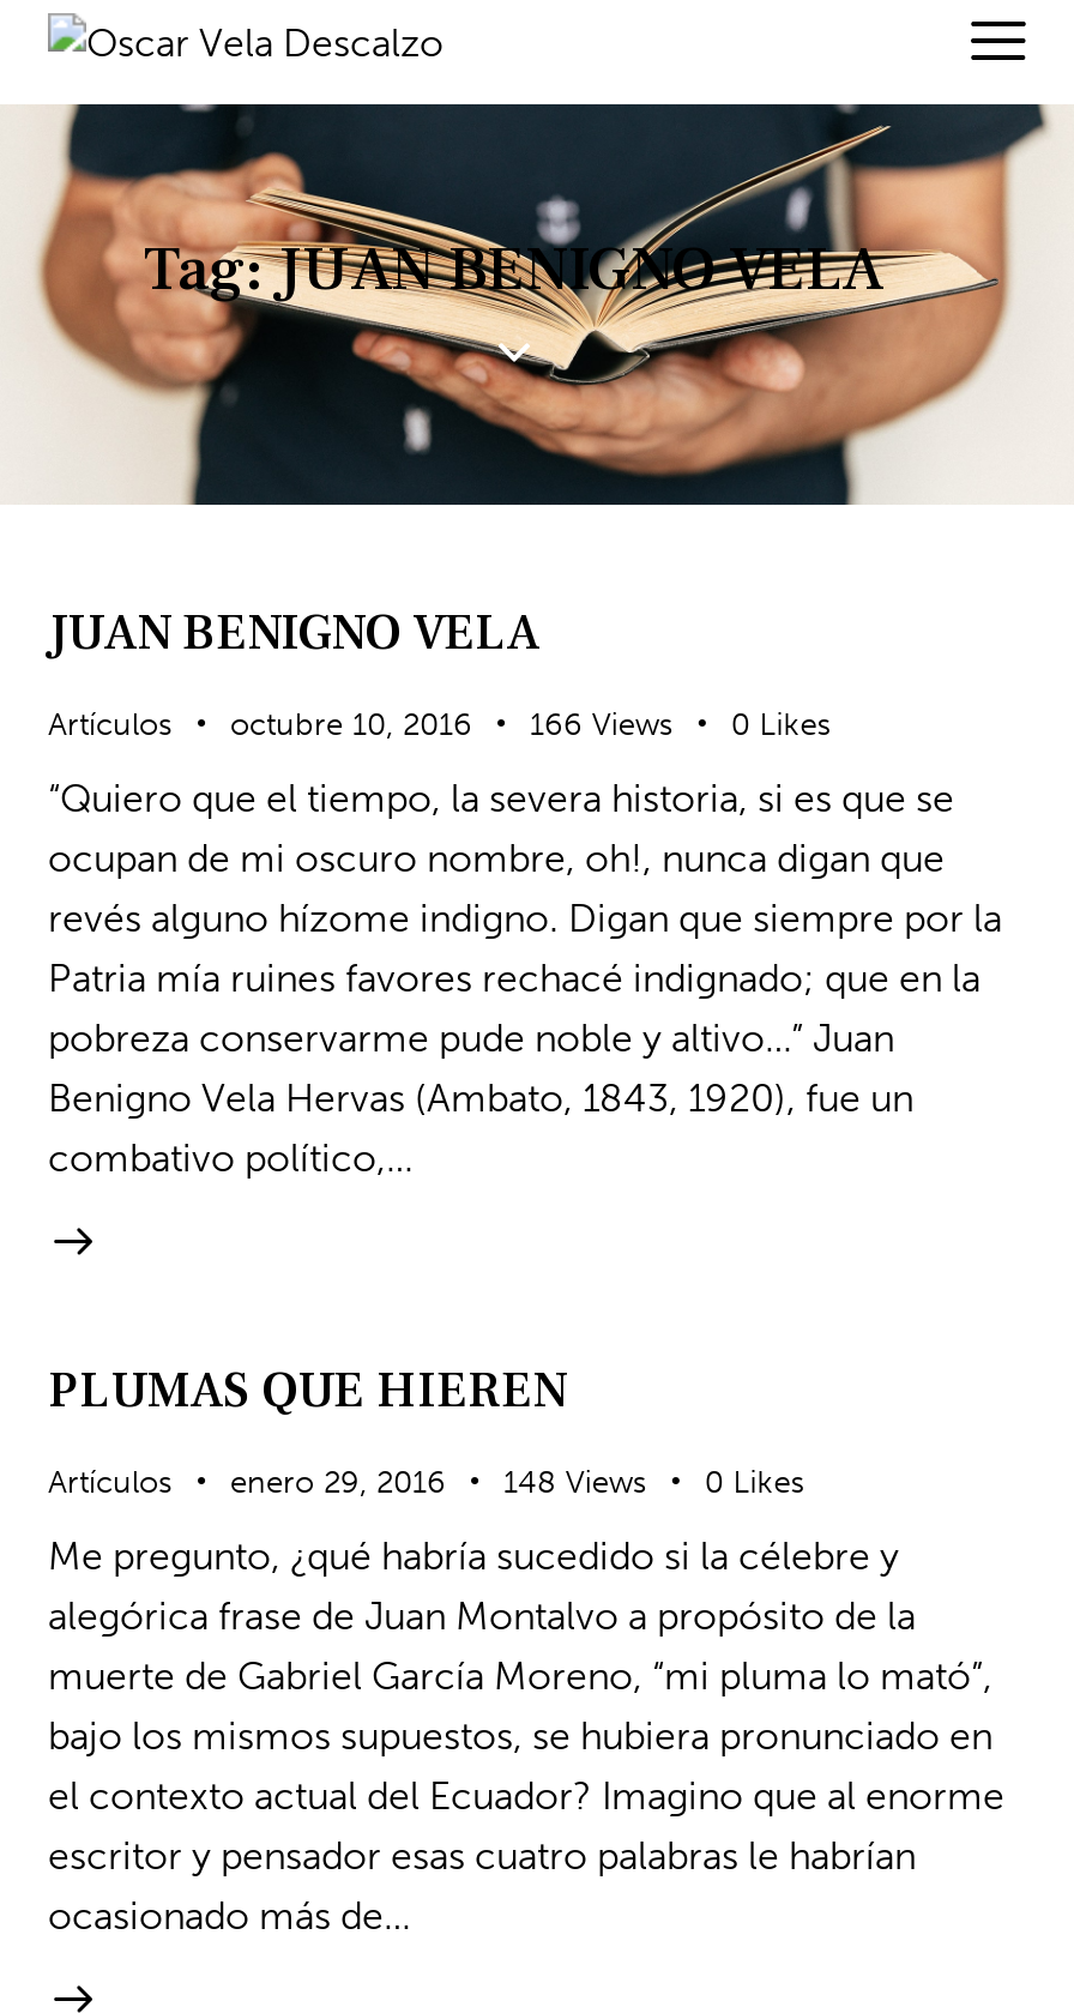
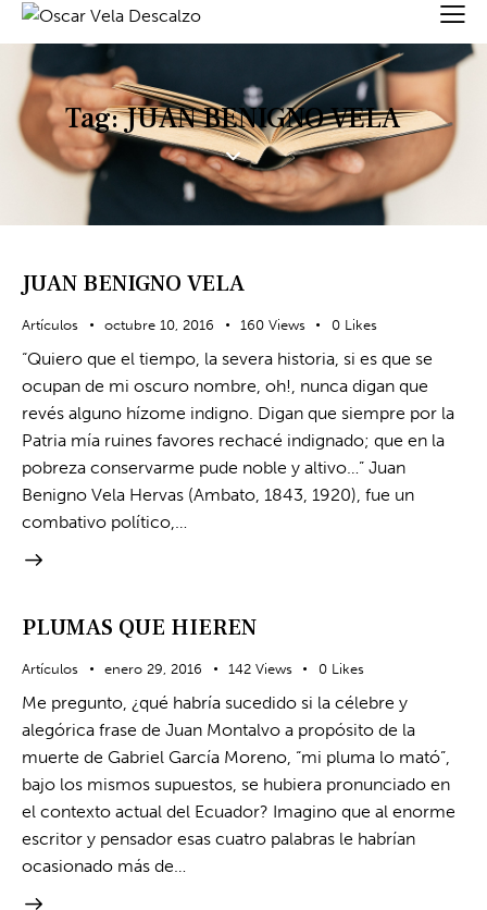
- Artículos octubre 10, 2016 166 Views 0 Likes
+ Artículos octubre 10, 2016 160 Views 0 Likes

- Artículos enero 29, 2016 148 Views 0 Likes
+ Artículos enero 29, 2016 142 Views 0 Likes
